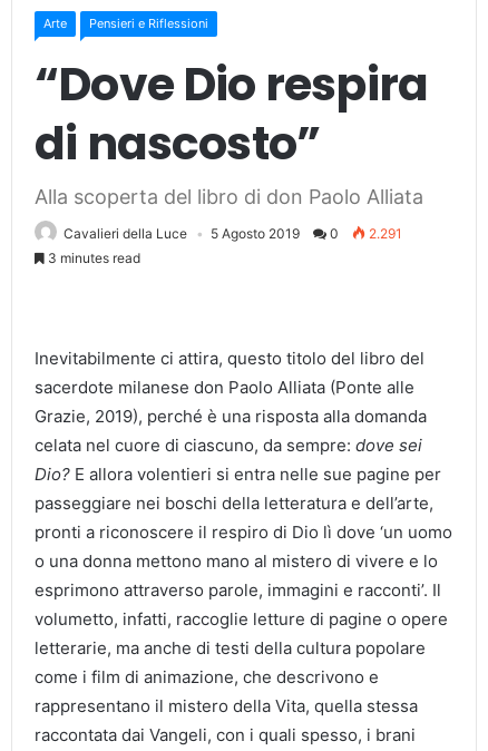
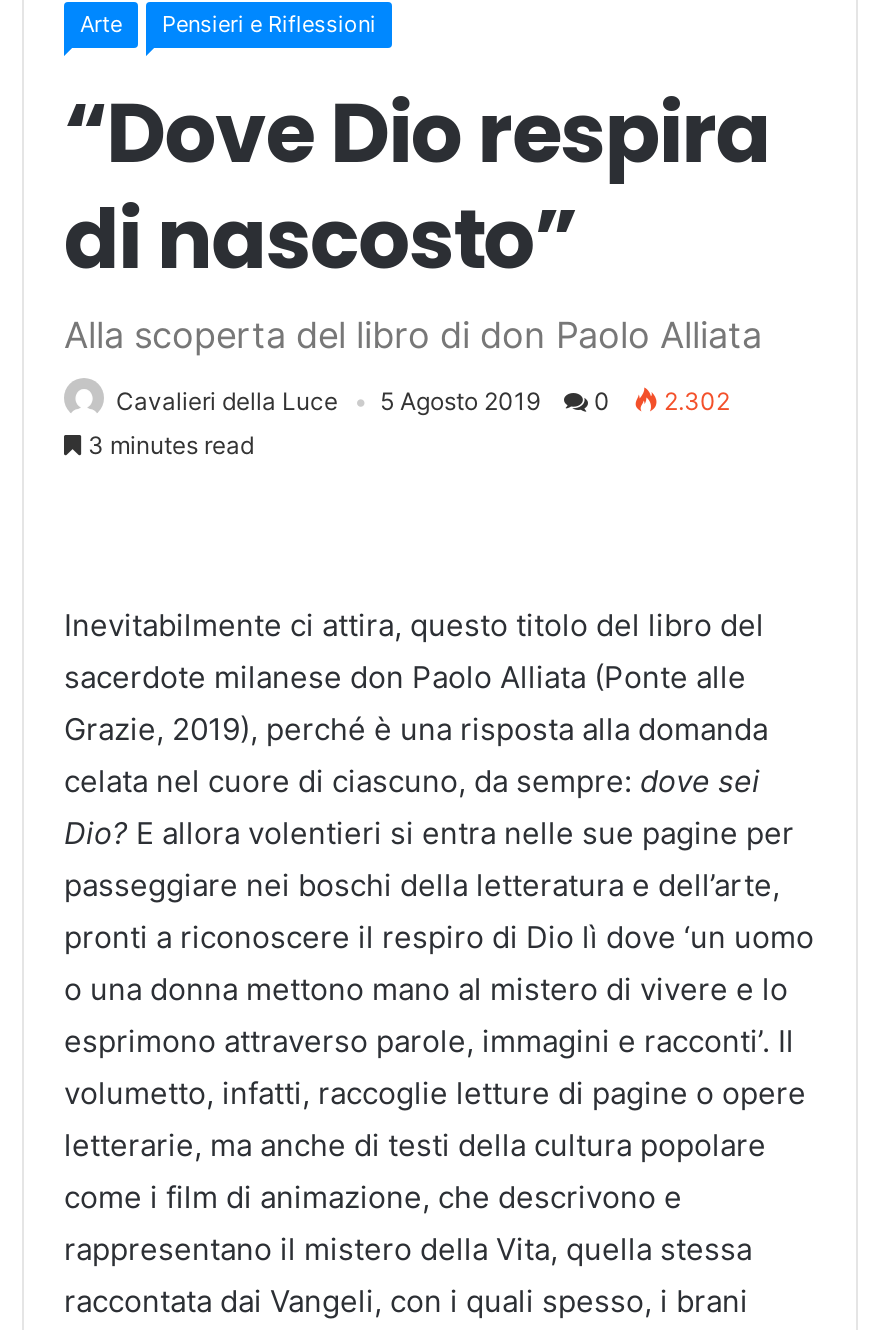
- Cavalieri della Luce 5 Agosto 2019 0 2.291
+ Cavalieri della Luce 5 Agosto 2019 0 2.302
